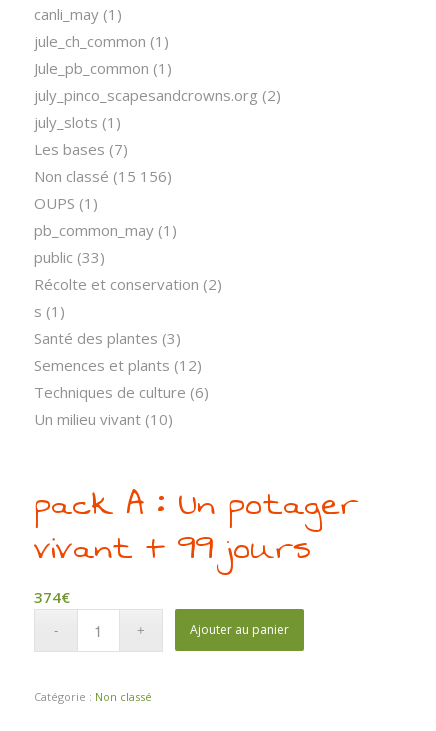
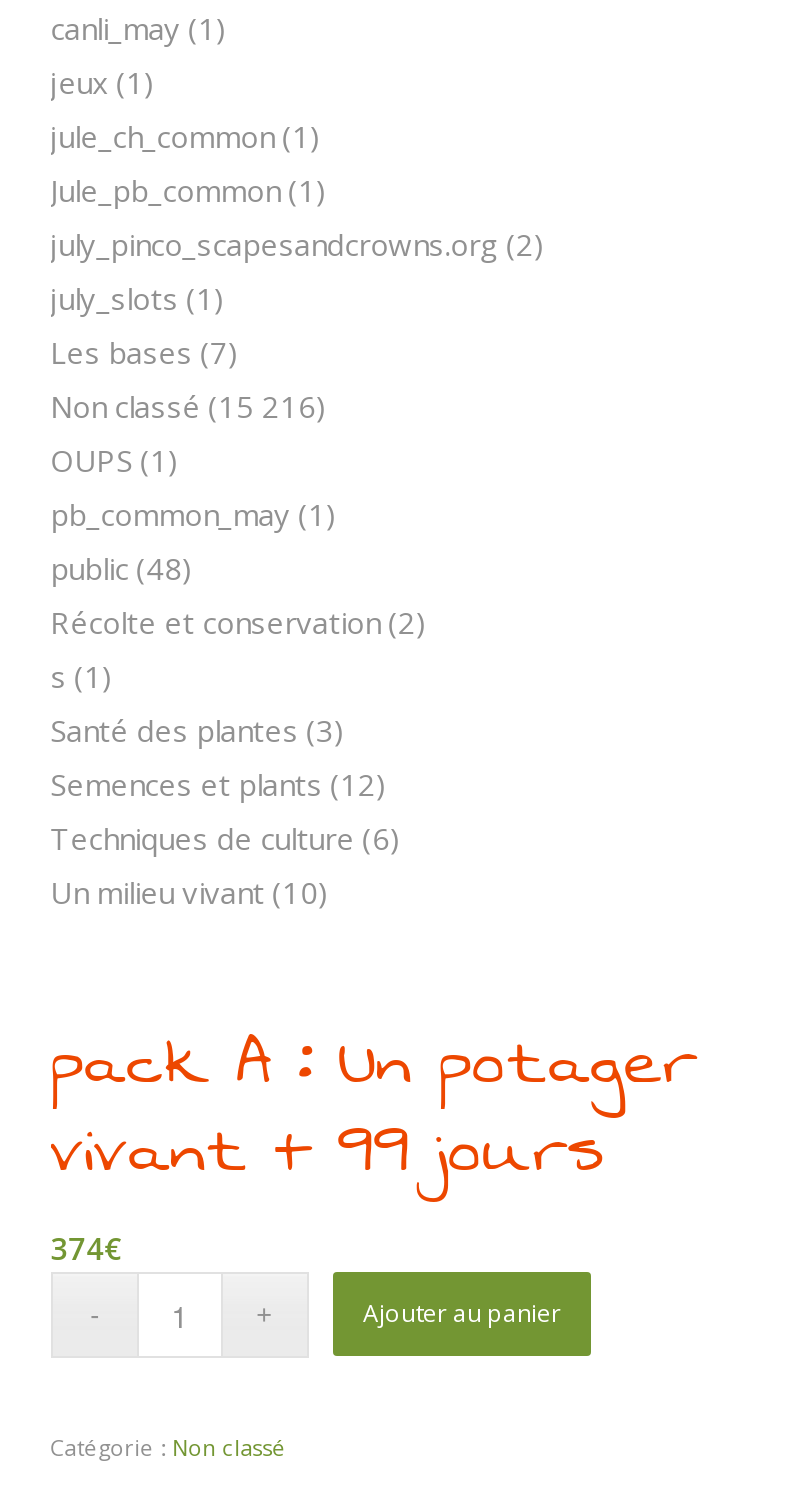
+ jeux (1)

- Non classé (15 156)
+ Non classé (15 216)

- public (33)
+ public (48)
